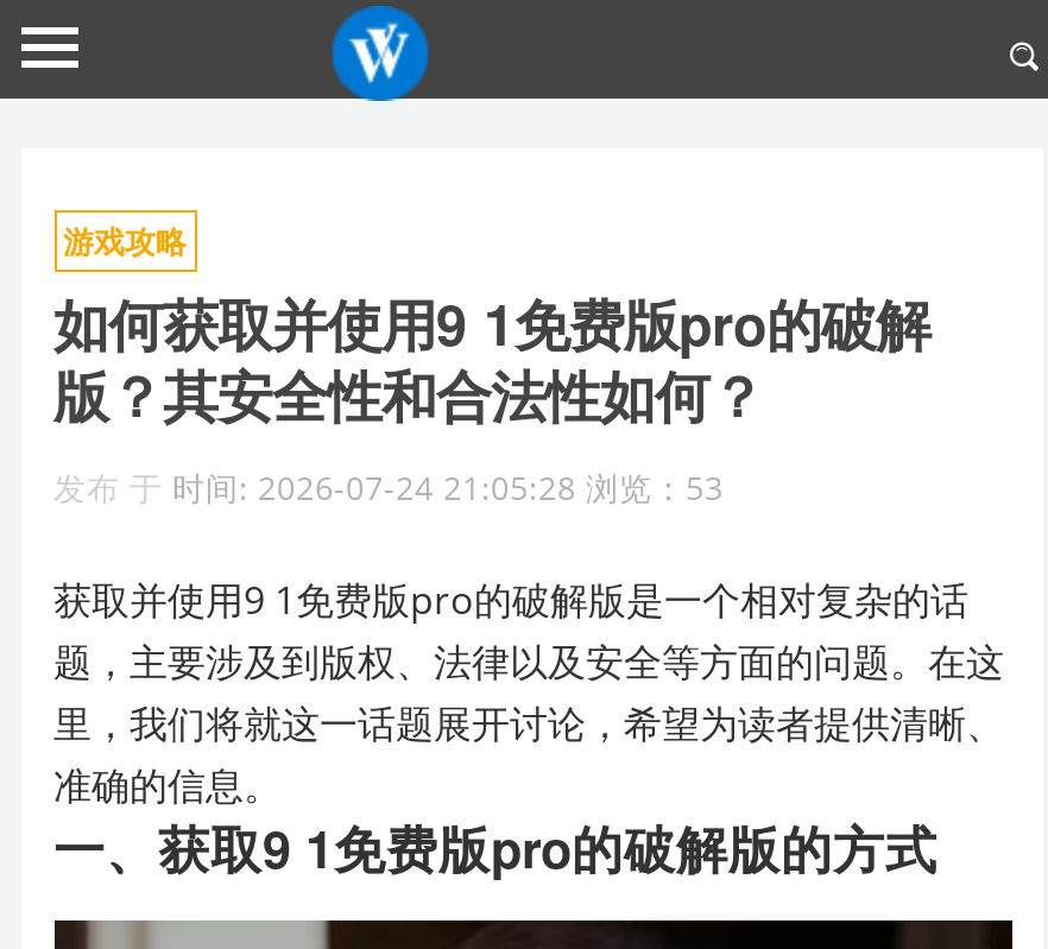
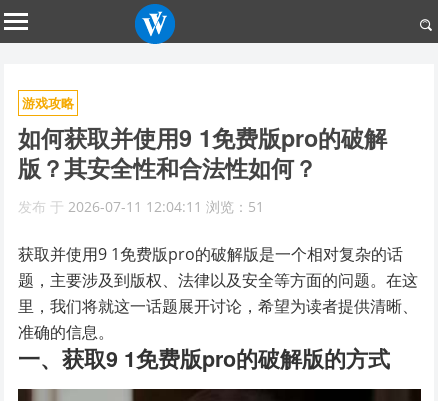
- 发布于时间: 2026-07-24 21:05:28浏览：53
+ 发布于2026-07-11 12:04:11浏览：51
